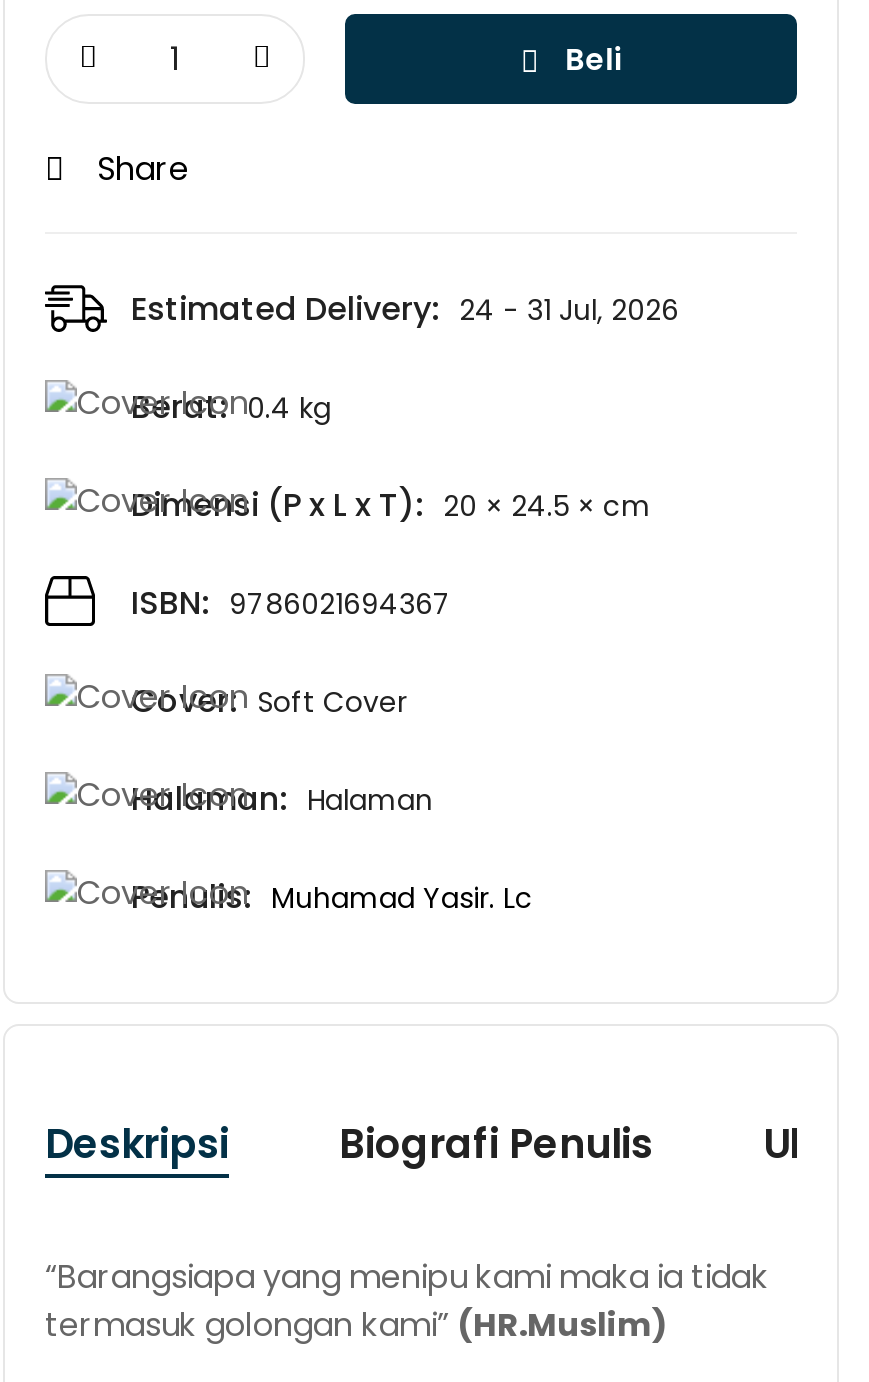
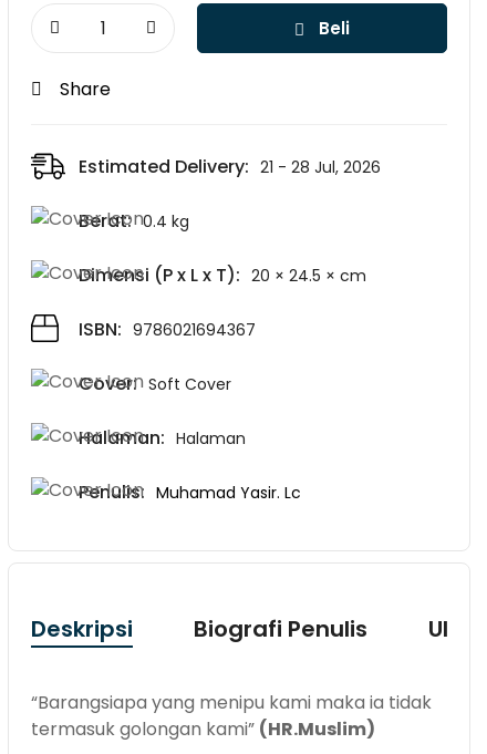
- Estimated Delivery: 24 - 31 Jul, 2026
+ Estimated Delivery: 21 - 28 Jul, 2026
